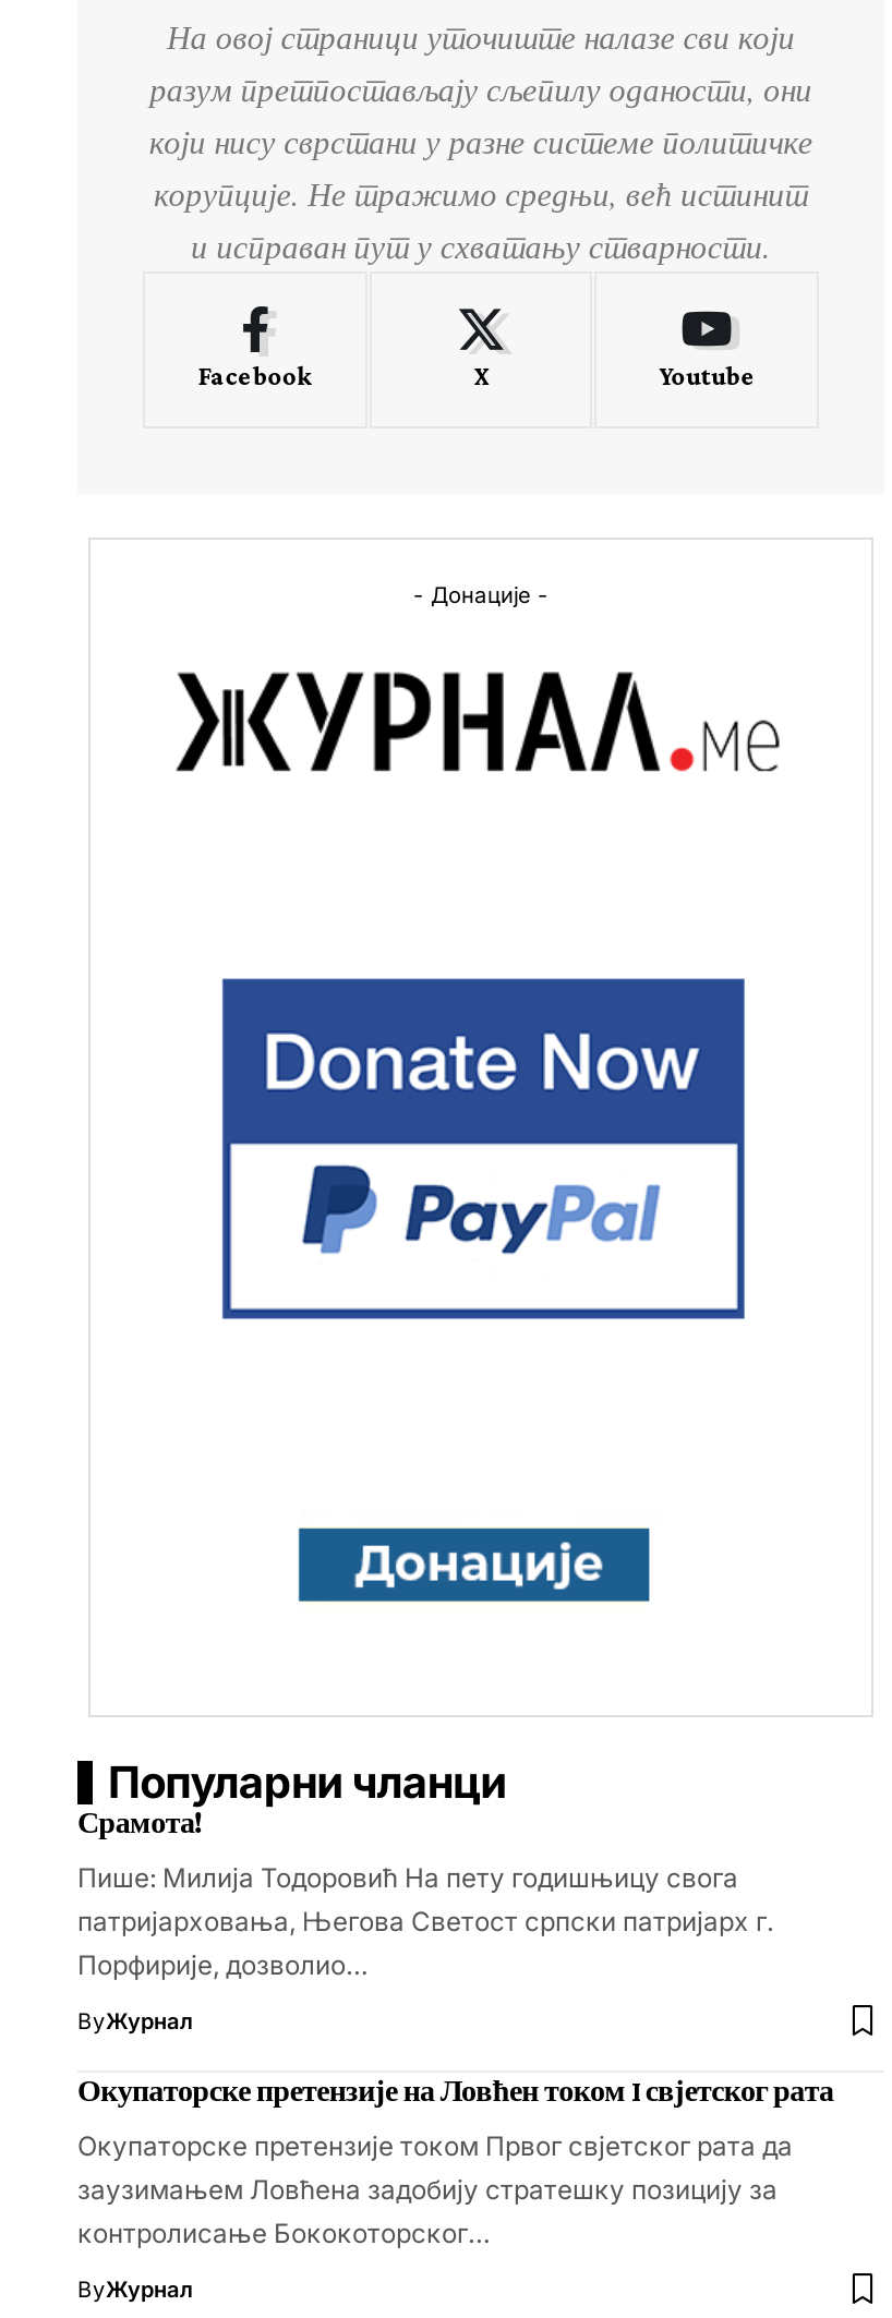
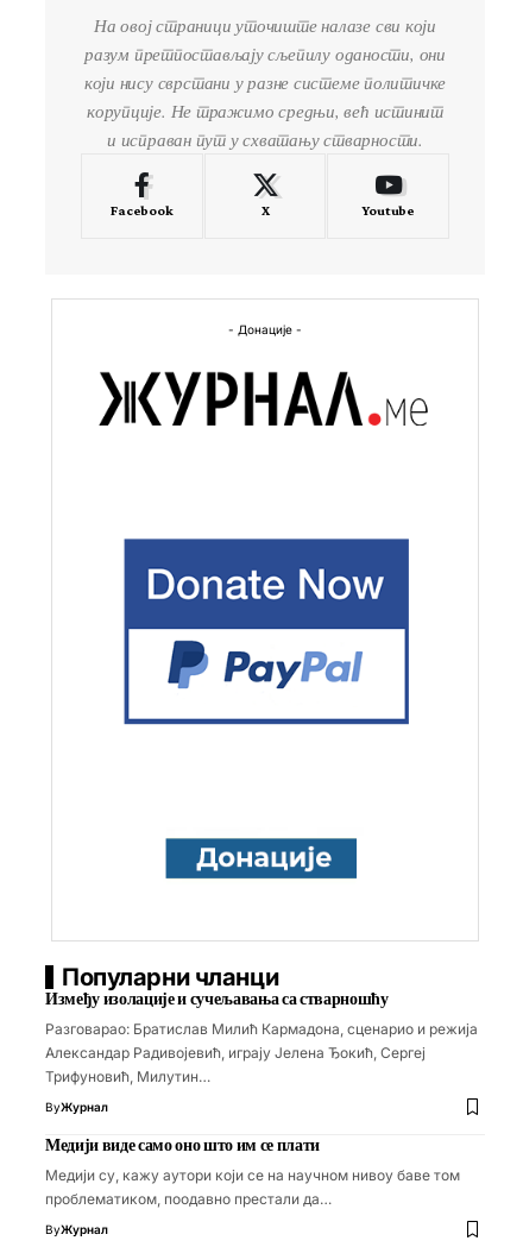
- Срамота!
+ Између изолације и сучељавања са стварношћу

- Пише: Милија Тодоровић На пету годишњицу свога
- патријарховања, Његова Светост српски патријарх г.
- Порфирије, дозволио…
+ Разговарао: Братислав Милић Кармадона, сценарио и режија
+ Александар Радивојевић, играју Јелена Ђокић, Сергеј
+ Трифуновић, Милутин…

- Окупаторске претензије на Ловћен током I свјетског рата
+ Медији виде само оно што им се плати

- Окупаторске претензије током Првог свјетског рата да
- заузимањем Ловћена задобију стратешку позицију за
- контролисање Бококоторског…
+ Медији су, кажу аутори који се на научном нивоу баве том
+ проблематиком, поодавно престали да…
